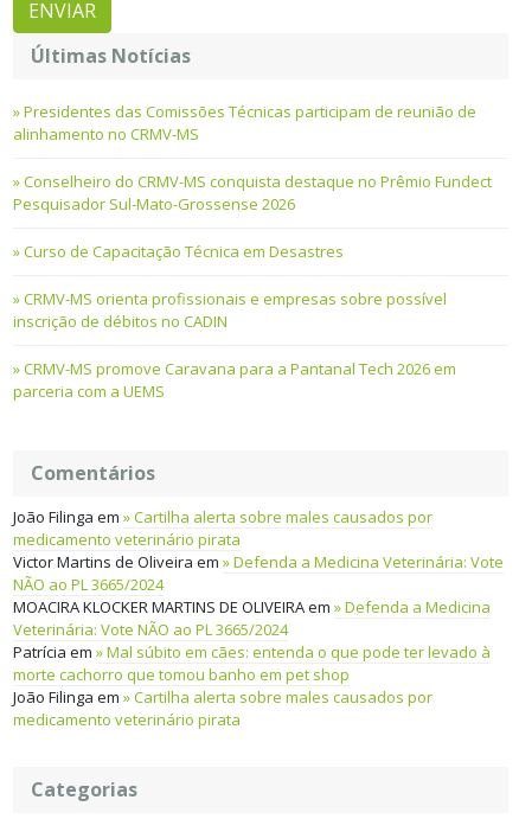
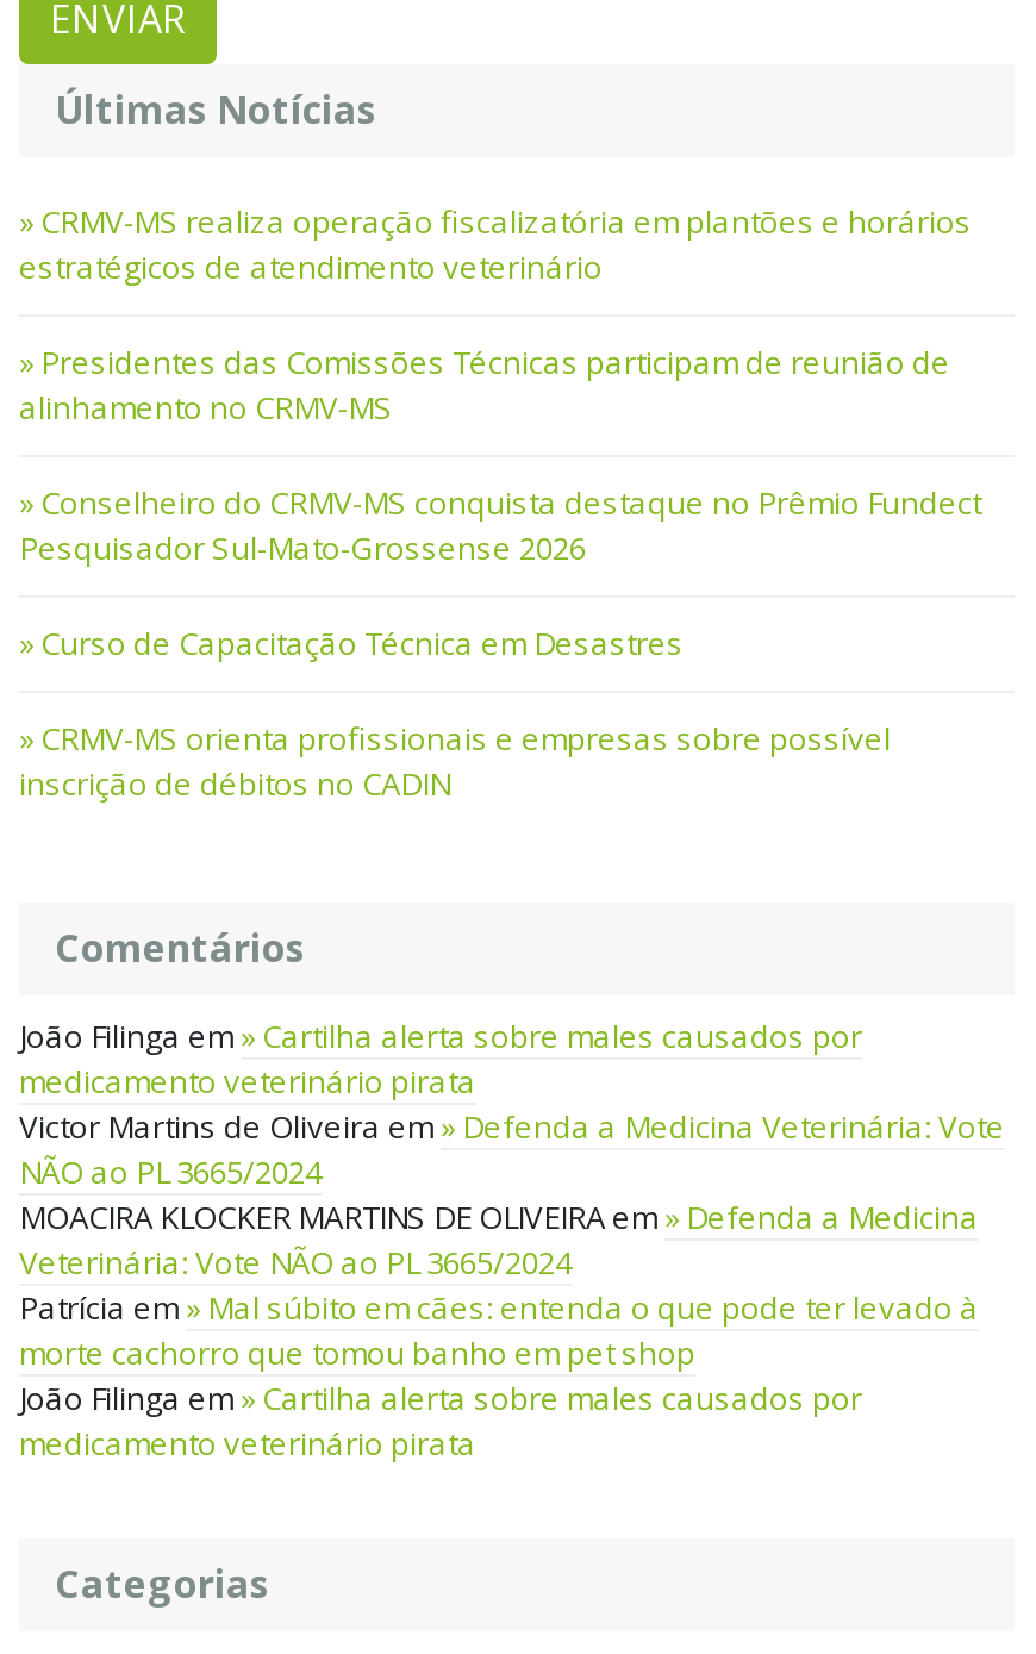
+ CRMV-MS realiza operação fiscalizatória em plantões e horários
+ estratégicos de atendimento veterinário

moved down: Presidentes das Comissões Técnicas participam de reunião de | alinhamento no CRMV-MS | Conselheiro do CRMV-MS conquista destaque no Prêmio Fundect | Pesquisador Sul-Mato-Grossense 2026 | Curso de Capacitação Técnica em Desastres | CRMV-MS orienta profissionais e empresas sobre possível | inscrição de débitos no CADIN

- CRMV-MS promove Caravana para a Pantanal Tech 2026 em
- parceria com a UEMS
